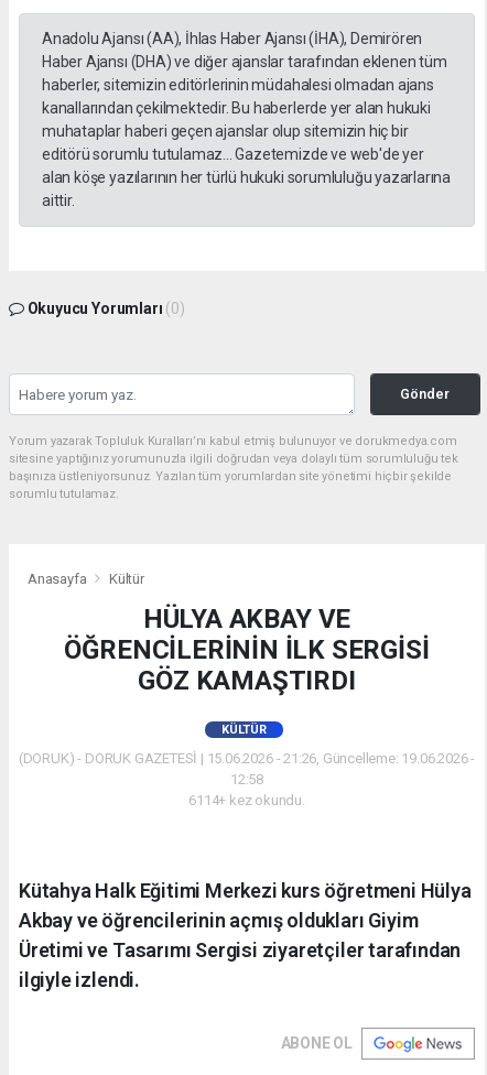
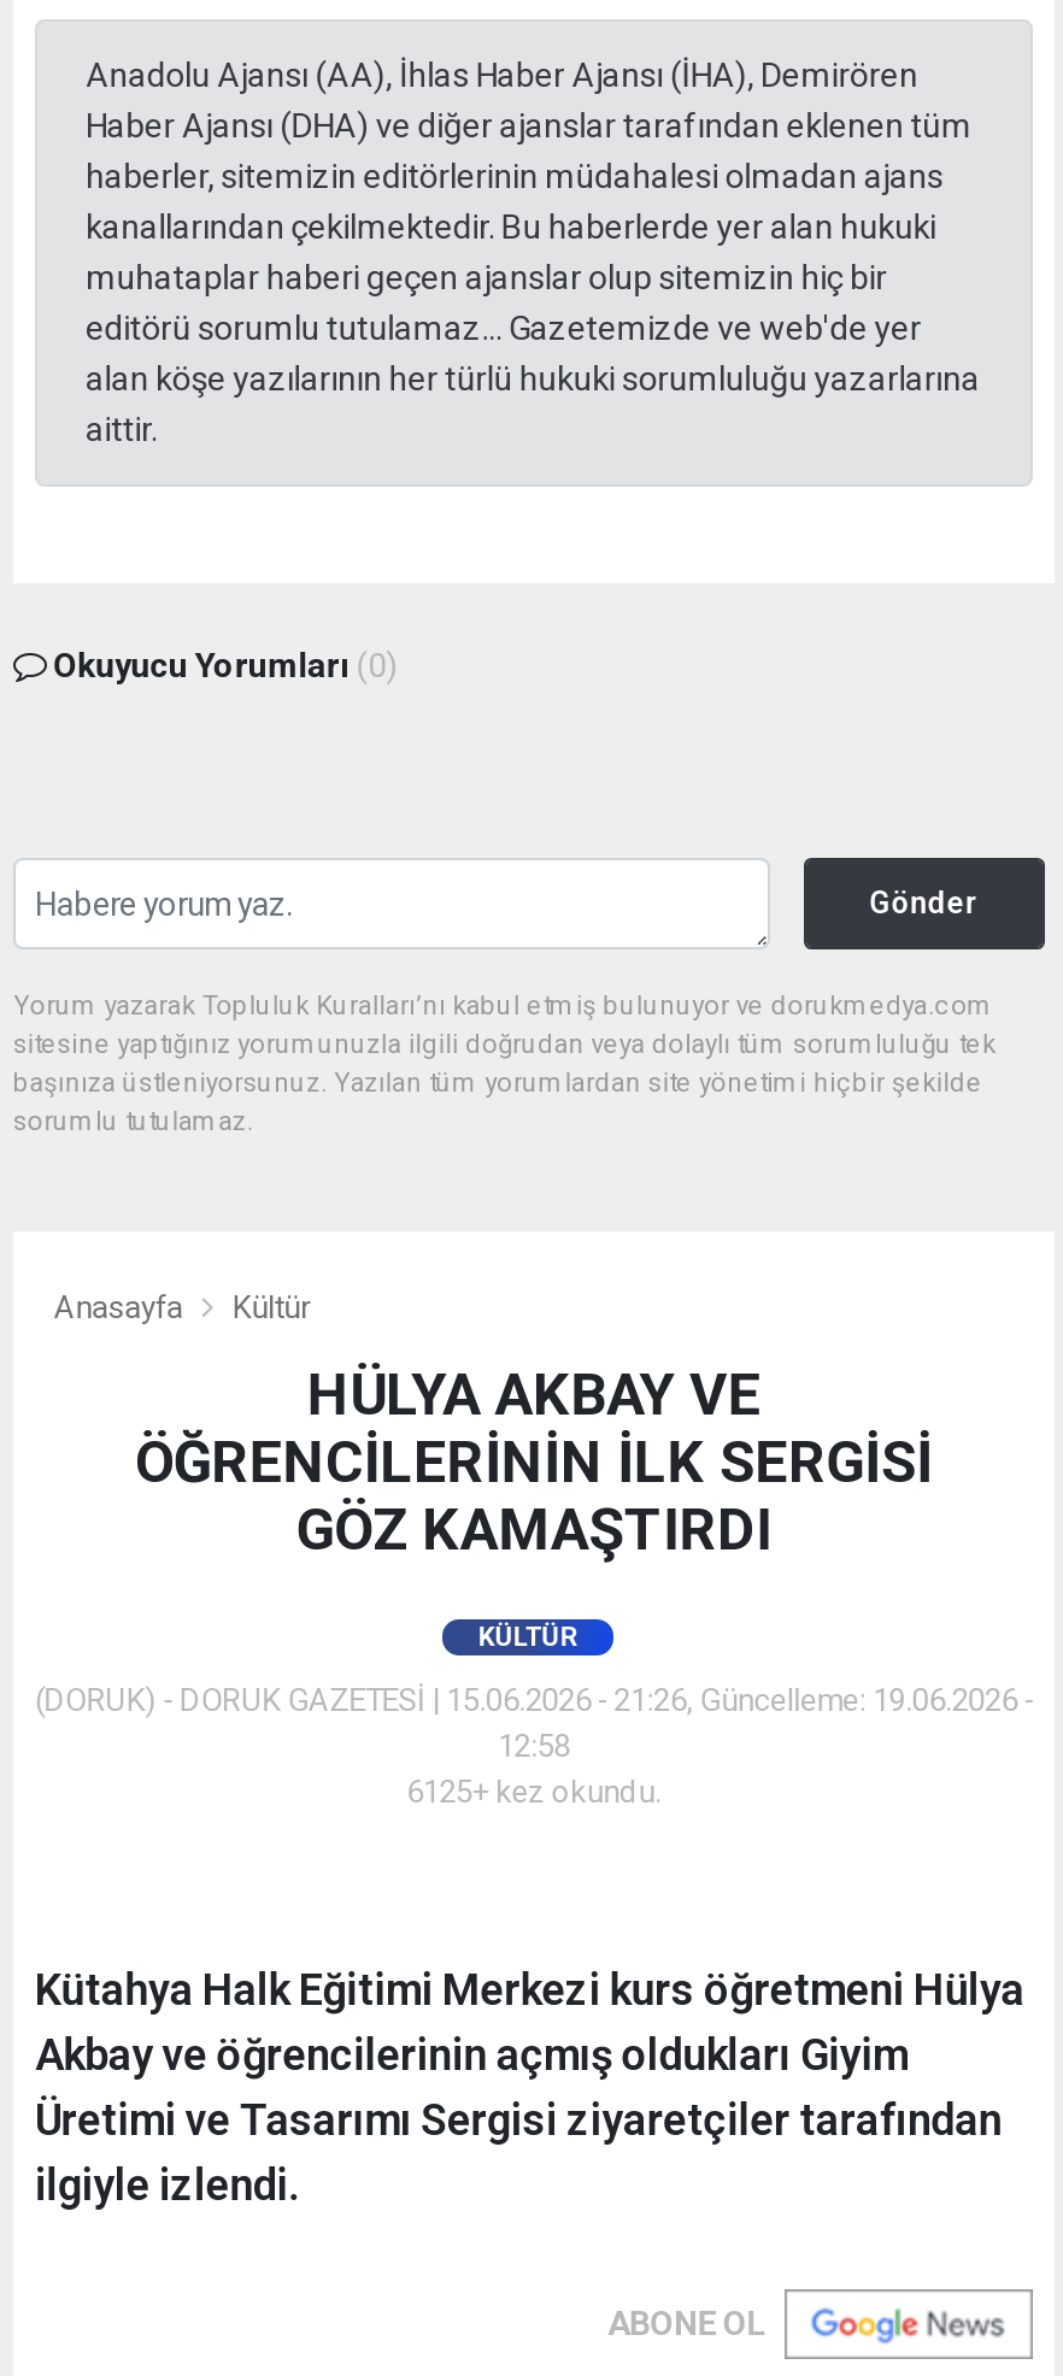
- 6114+ kez okundu.
+ 6125+ kez okundu.
